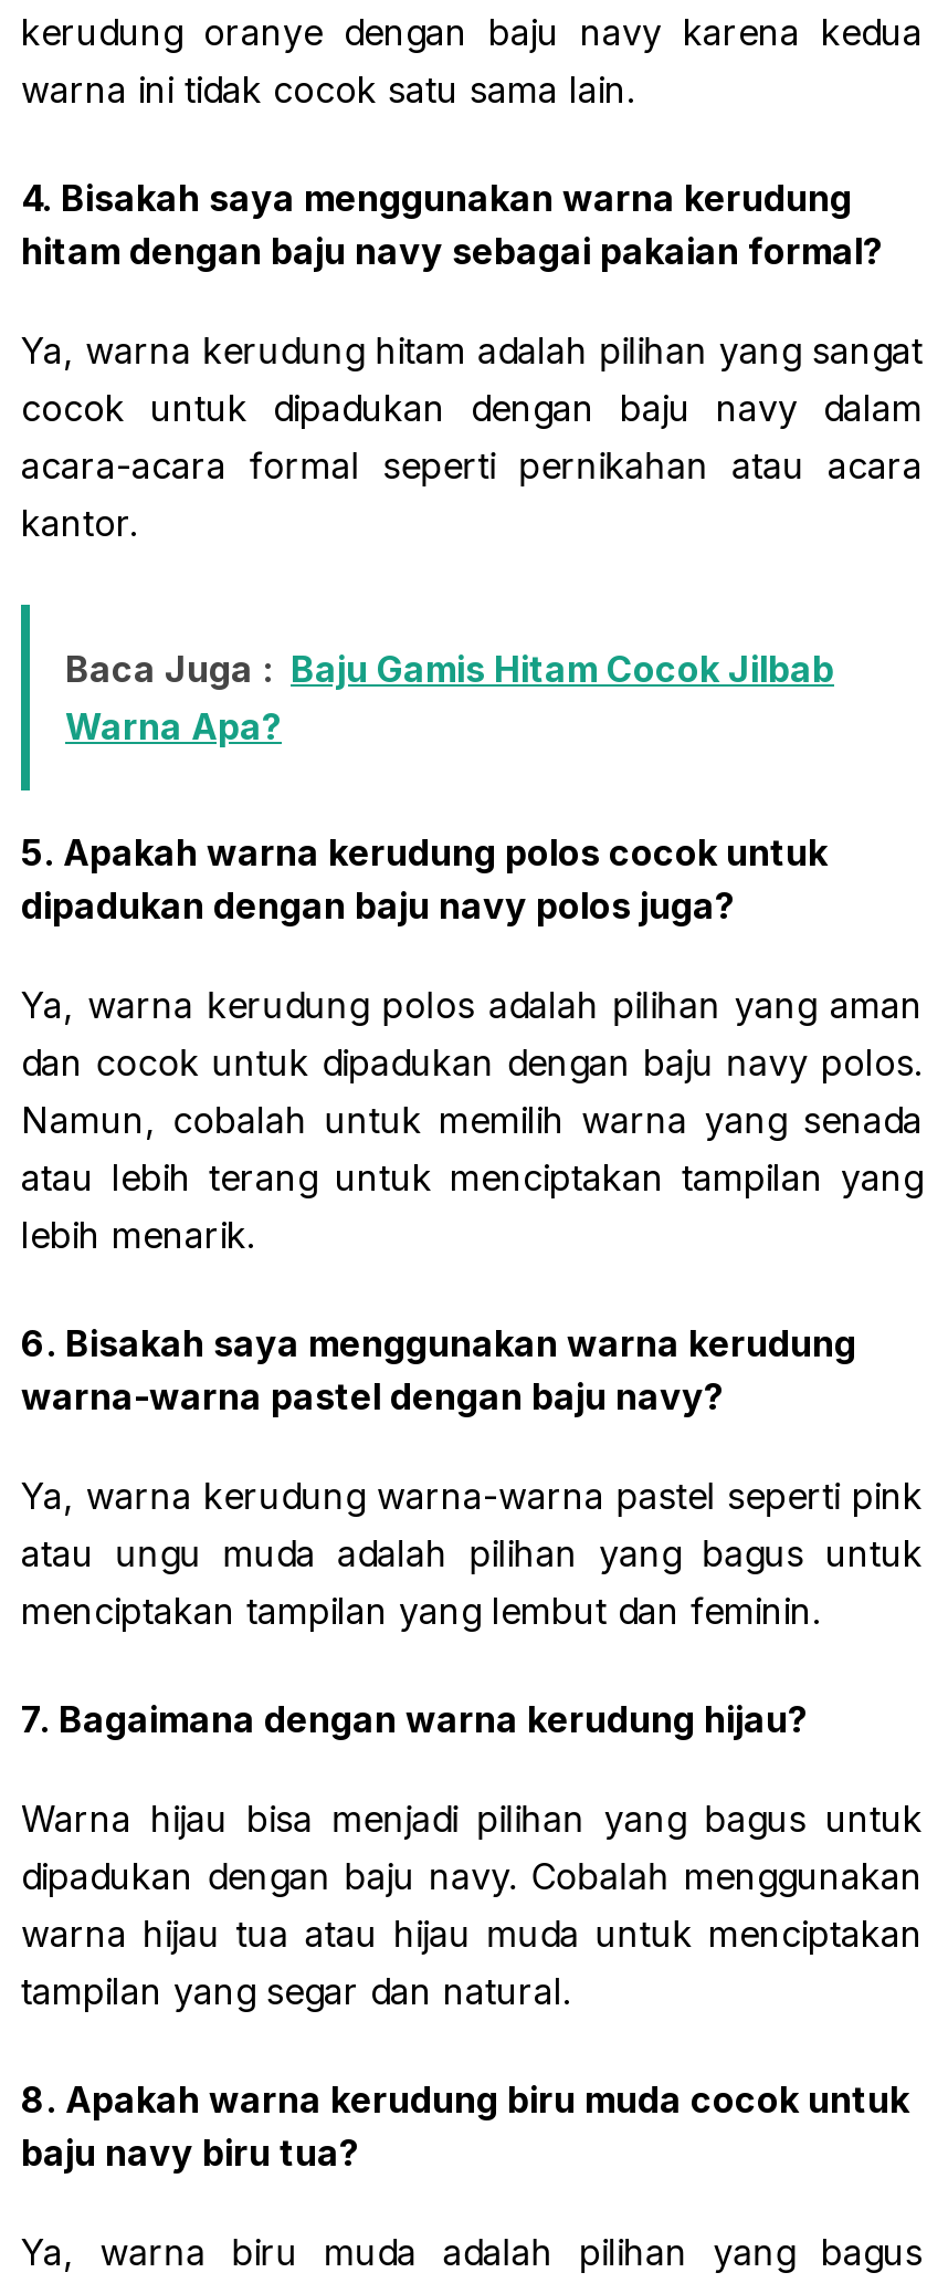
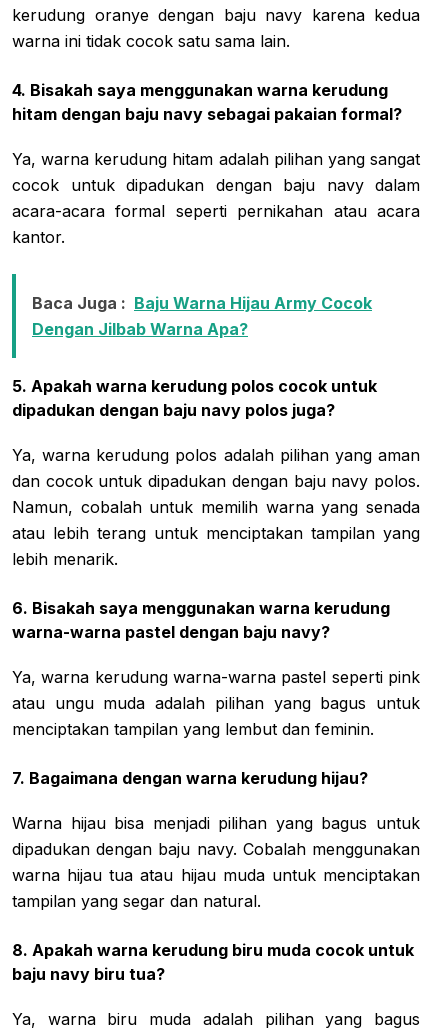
- Baca Juga : Baju Gamis Hitam Cocok Jilbab
- Warna Apa?
+ Baca Juga : Baju Warna Hijau Army Cocok
+ Dengan Jilbab Warna Apa?
